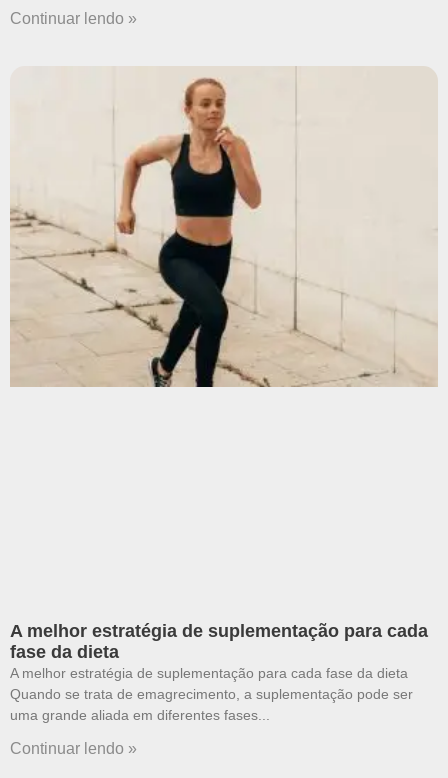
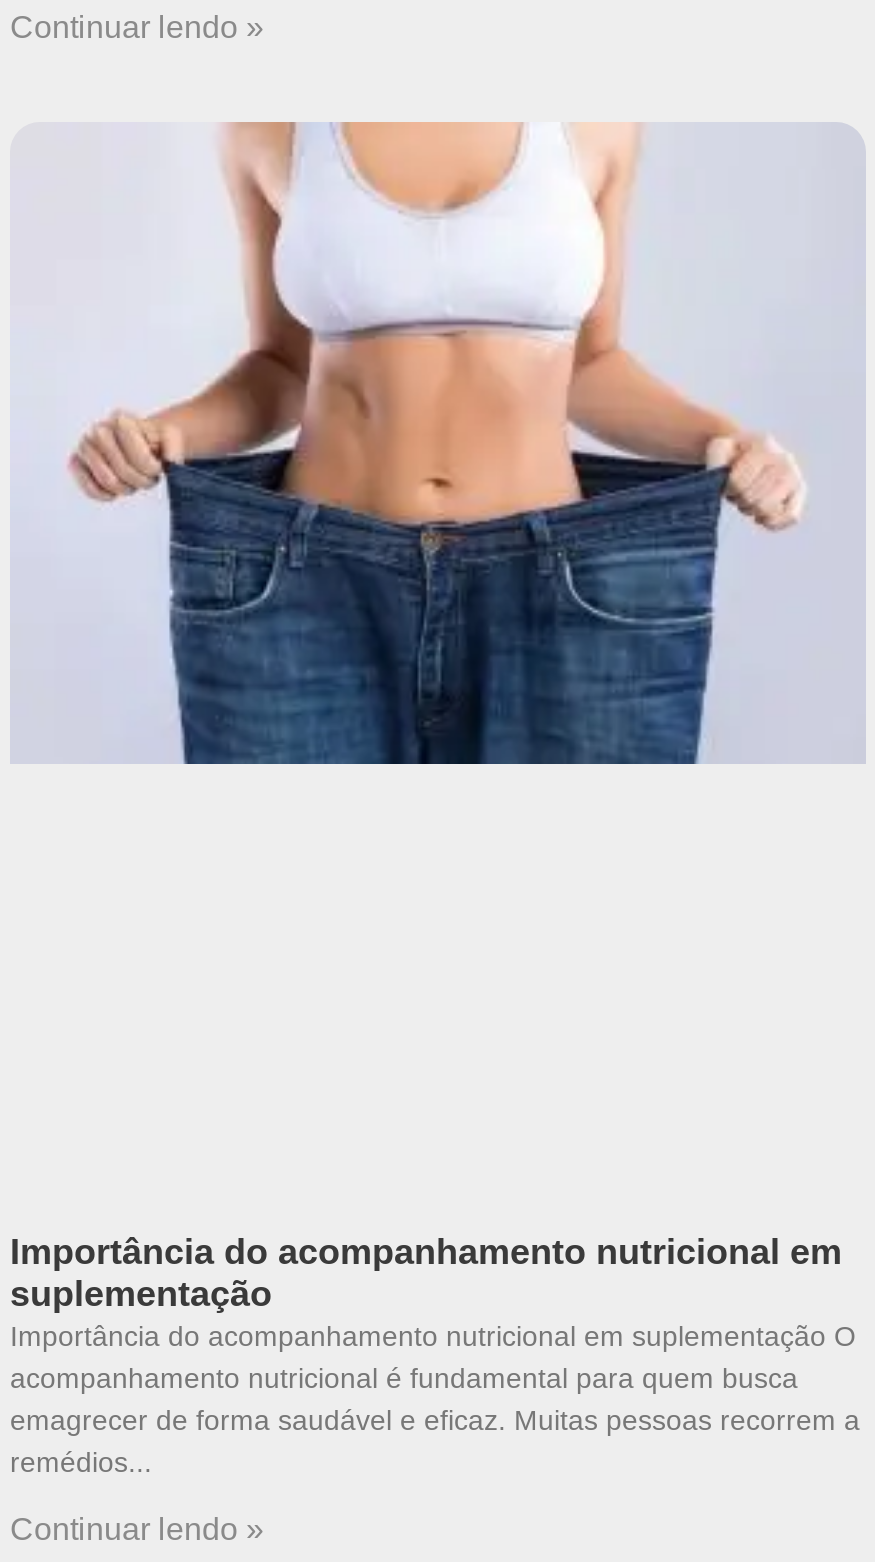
- [image]
+ [image]

- A melhor estratégia de suplementação para cada
- fase da dieta
- A melhor estratégia de suplementação para cada fase da dieta
- Quando se trata de emagrecimento, a suplementação pode ser
- uma grande aliada em diferentes fases
+ Importância do acompanhamento nutricional em
+ suplementação
+ Importância do acompanhamento nutricional em suplementação O
+ acompanhamento nutricional é fundamental para quem busca
+ emagrecer de forma saudável e eficaz. Muitas pessoas recorrem a
+ remédios
